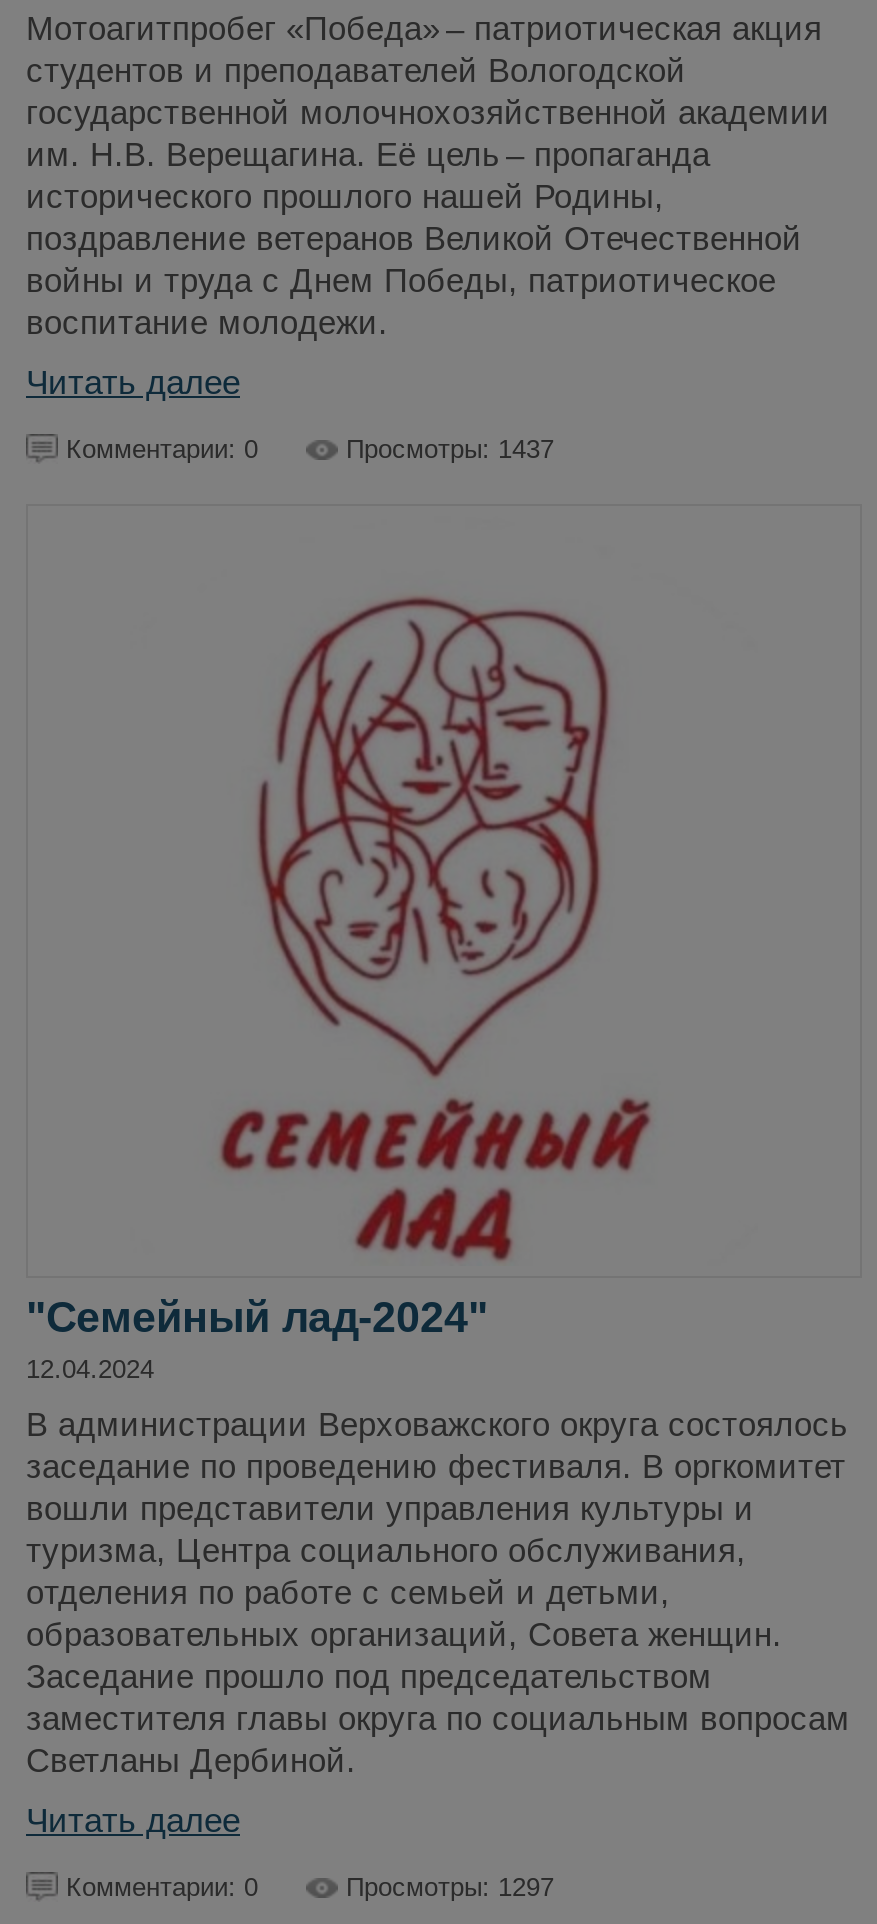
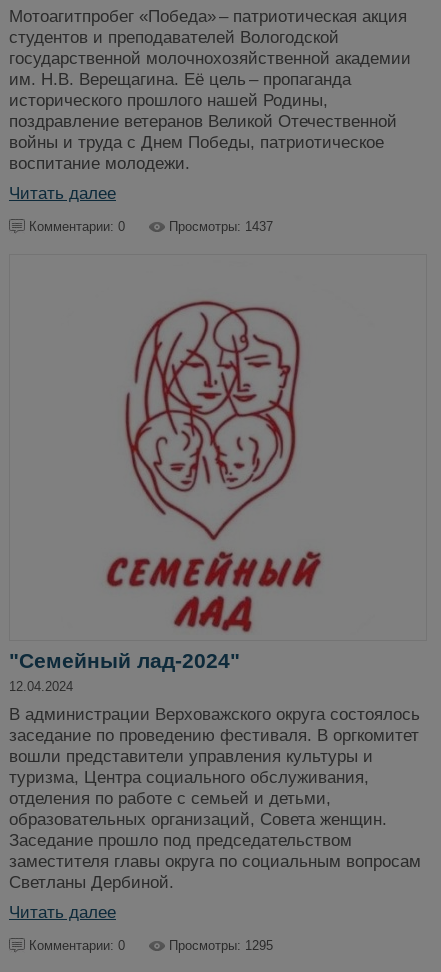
- Просмотры: 1297
+ Просмотры: 1295
